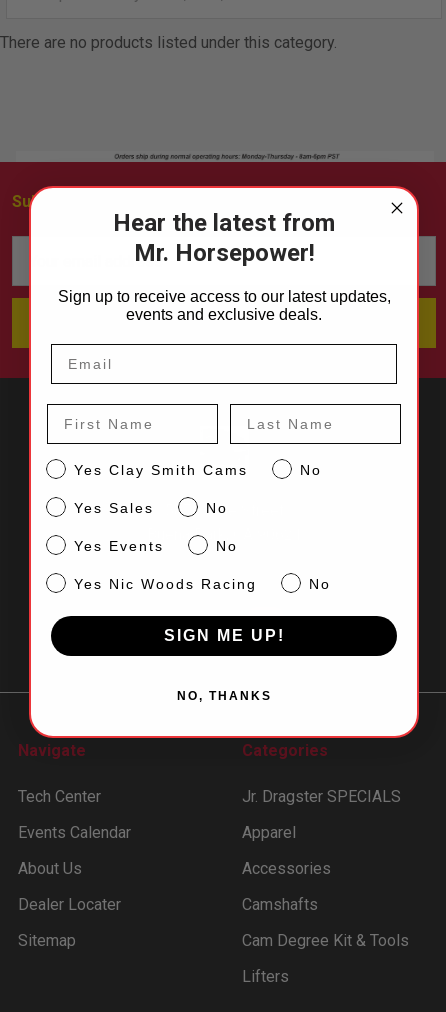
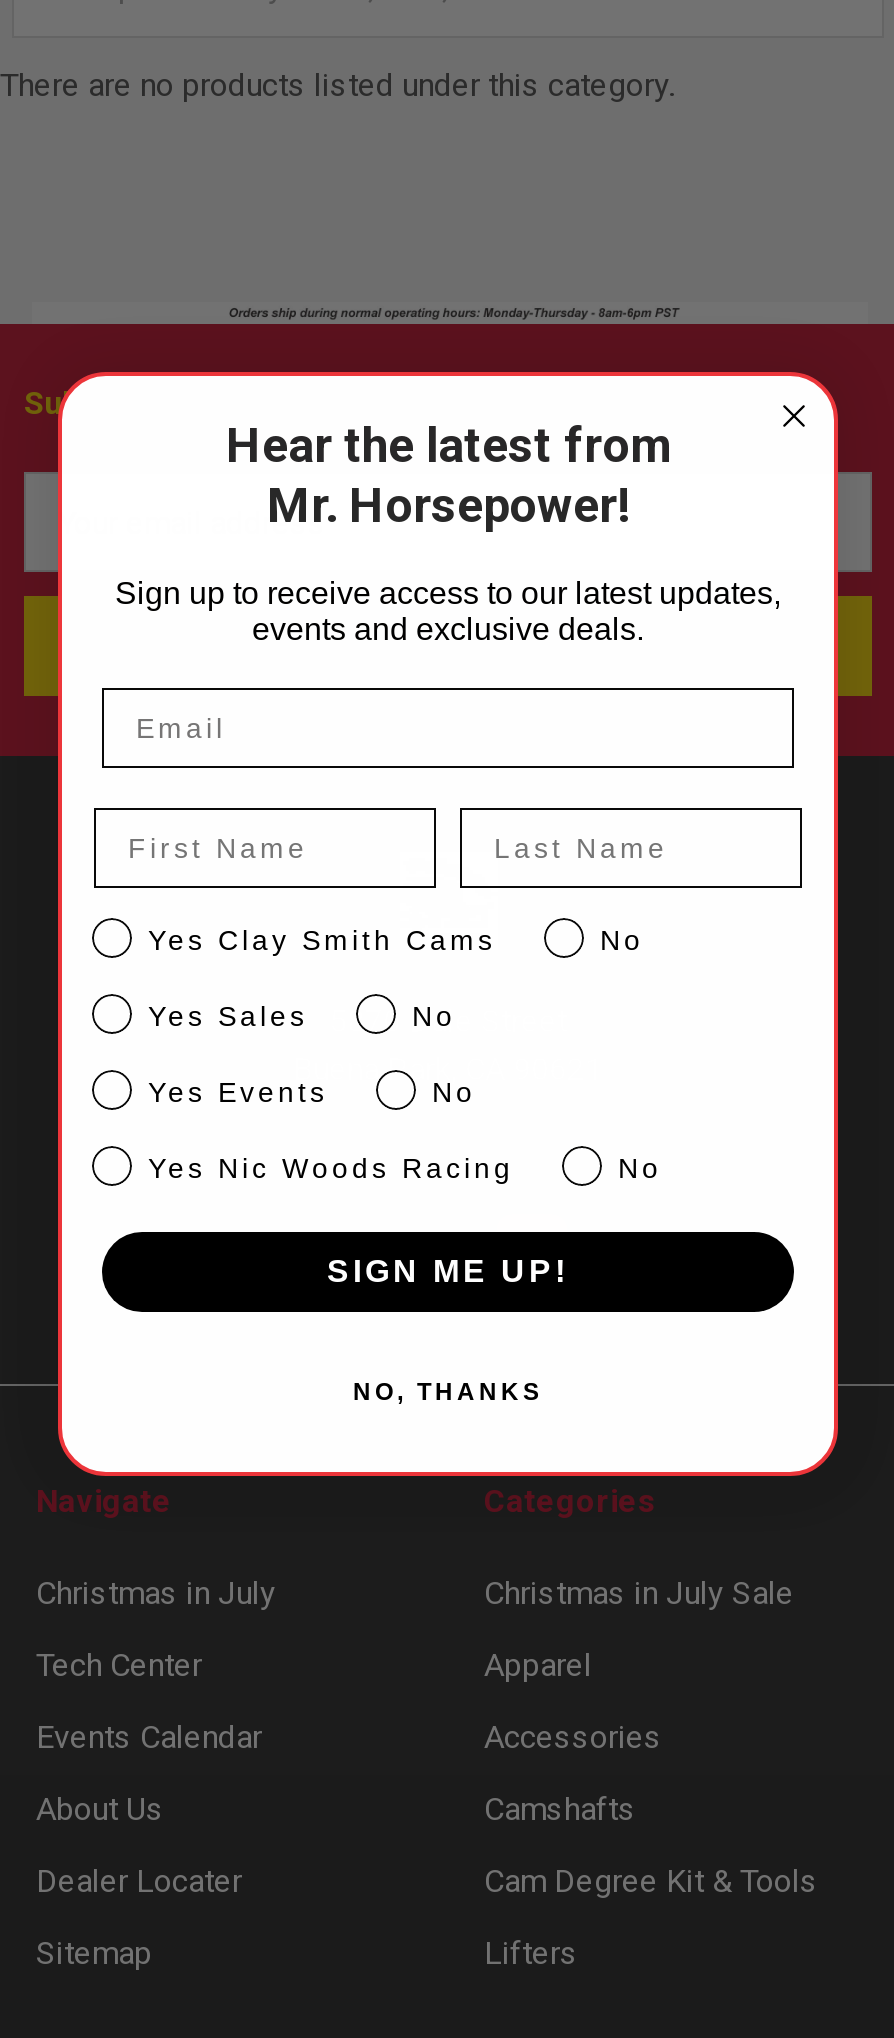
+ Christmas in July

moved down: Tech Center | Events Calendar | About Us | Dealer Locater | Sitemap

- Jr. Dragster SPECIALS
+ Christmas in July Sale
